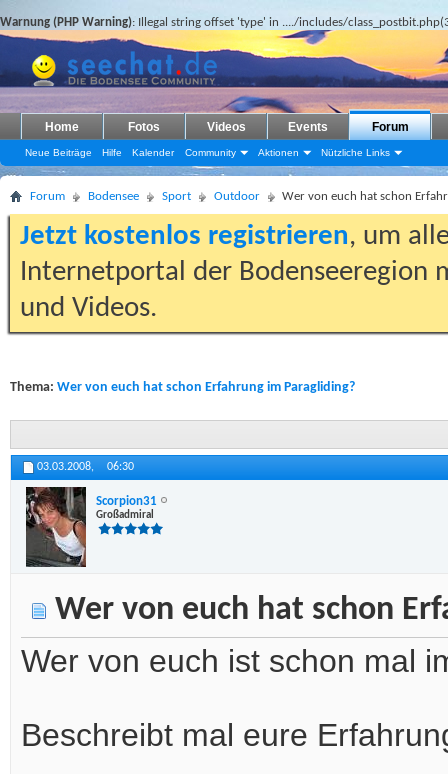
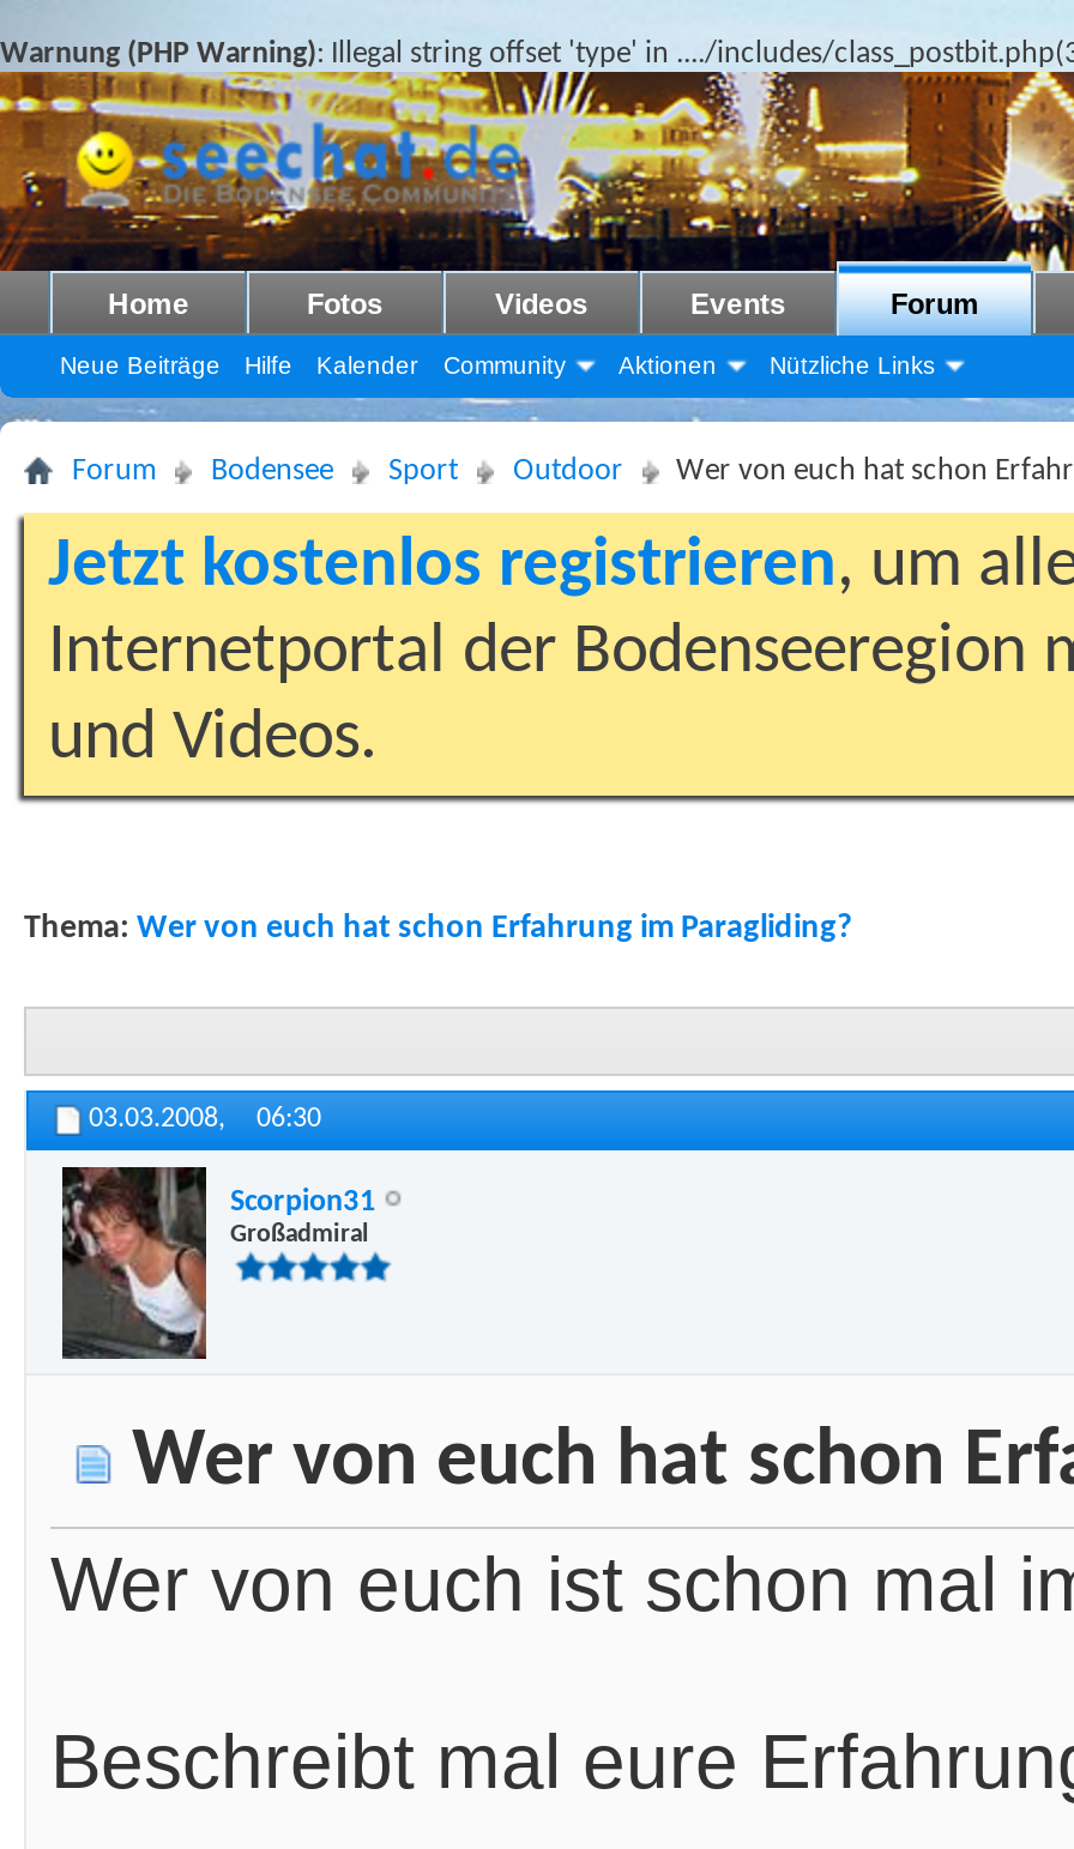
- [image]
+ [image]
